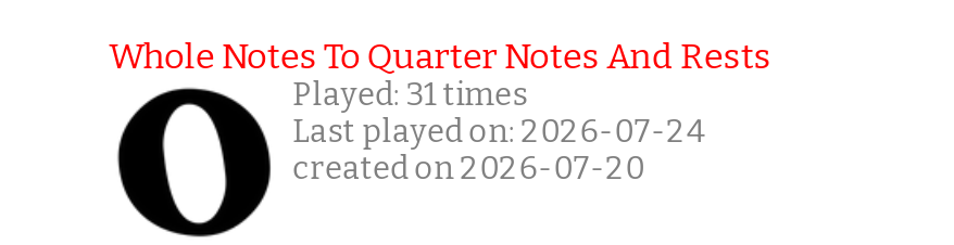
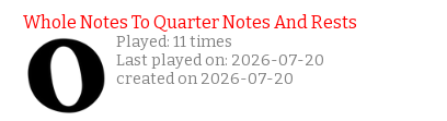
- Played: 31 times
+ Played: 11 times

- Last played on: 2026-07-24
+ Last played on: 2026-07-20
